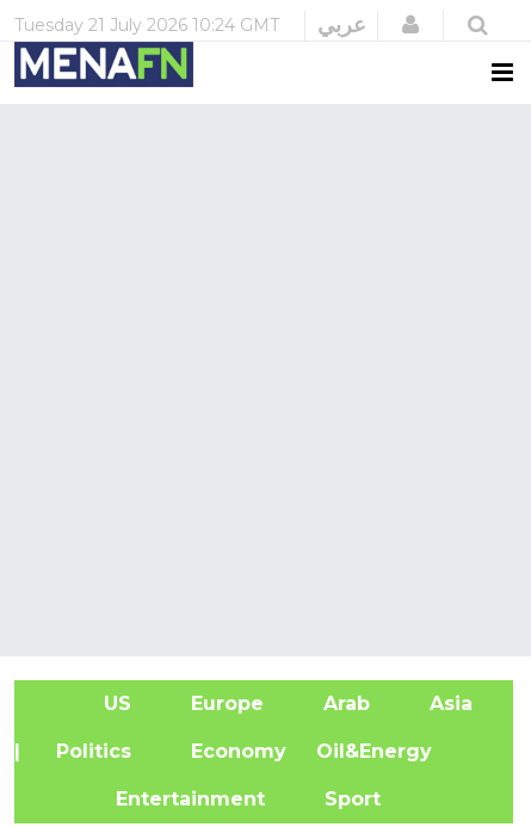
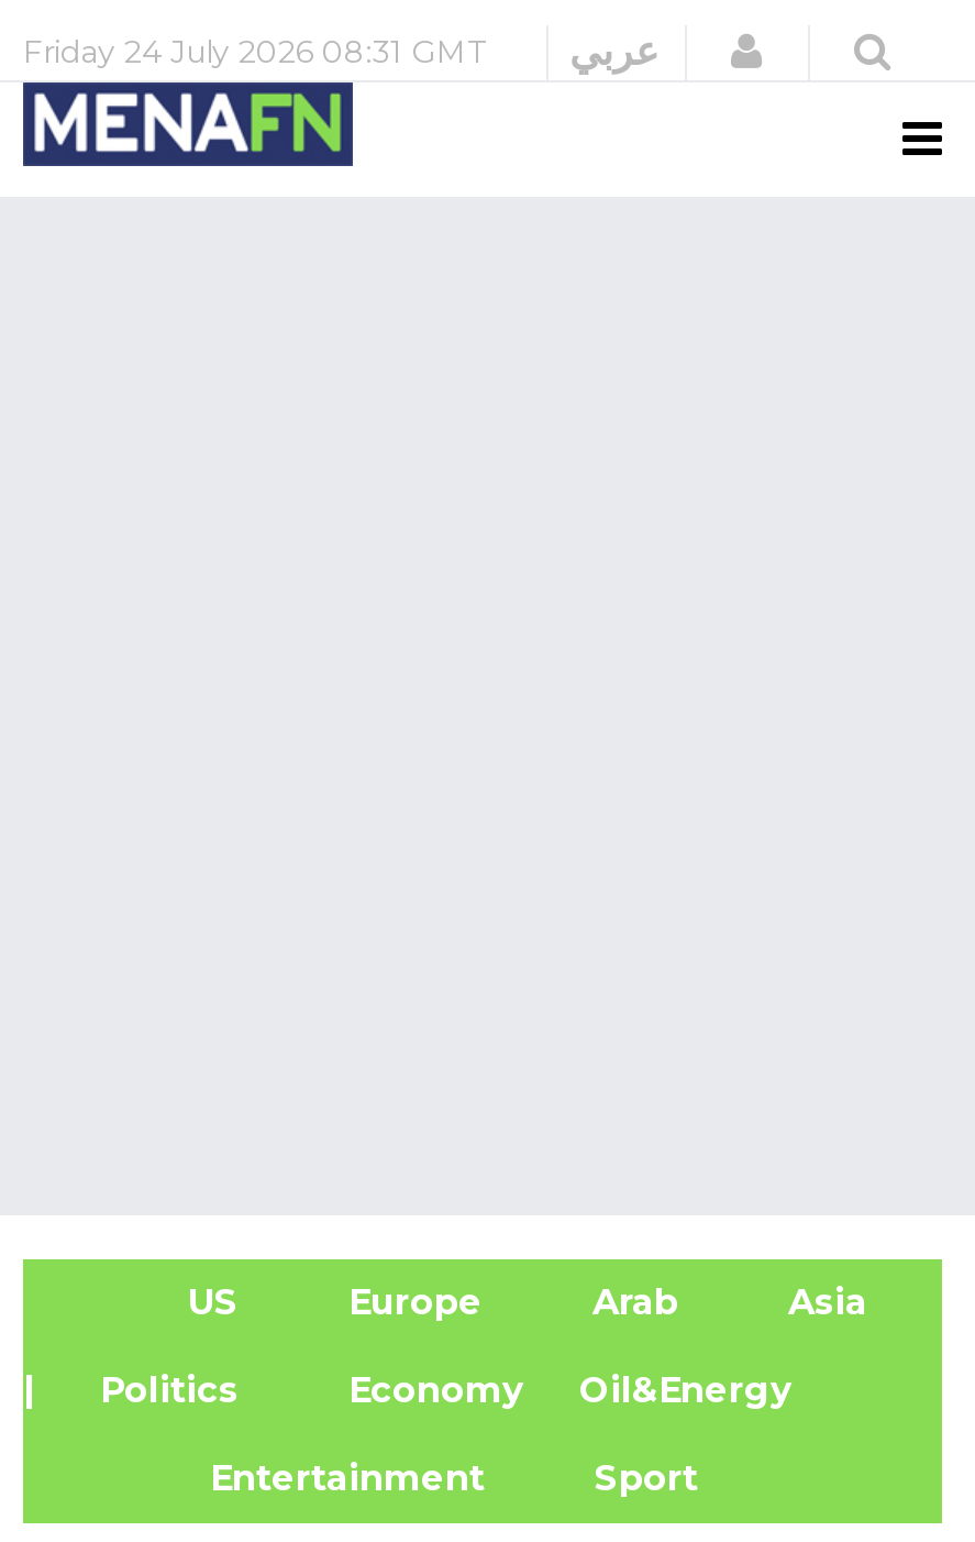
- Tuesday 21 July 2026 10:24 GMT
+ Friday 24 July 2026 08:31 GMT
